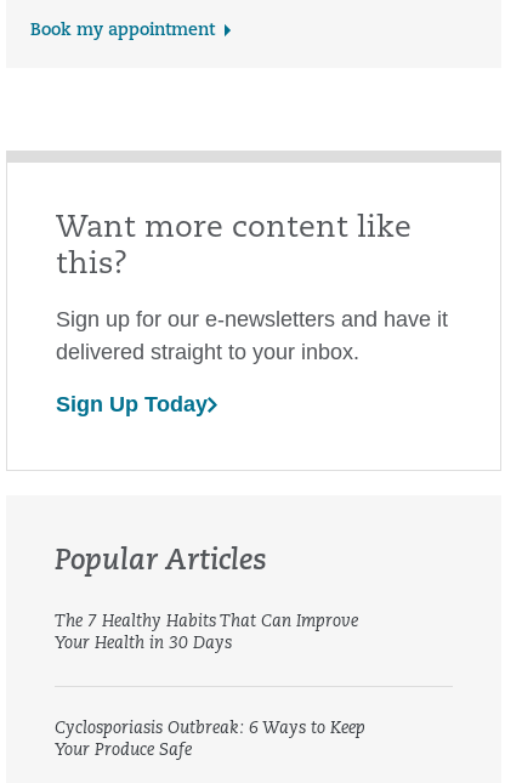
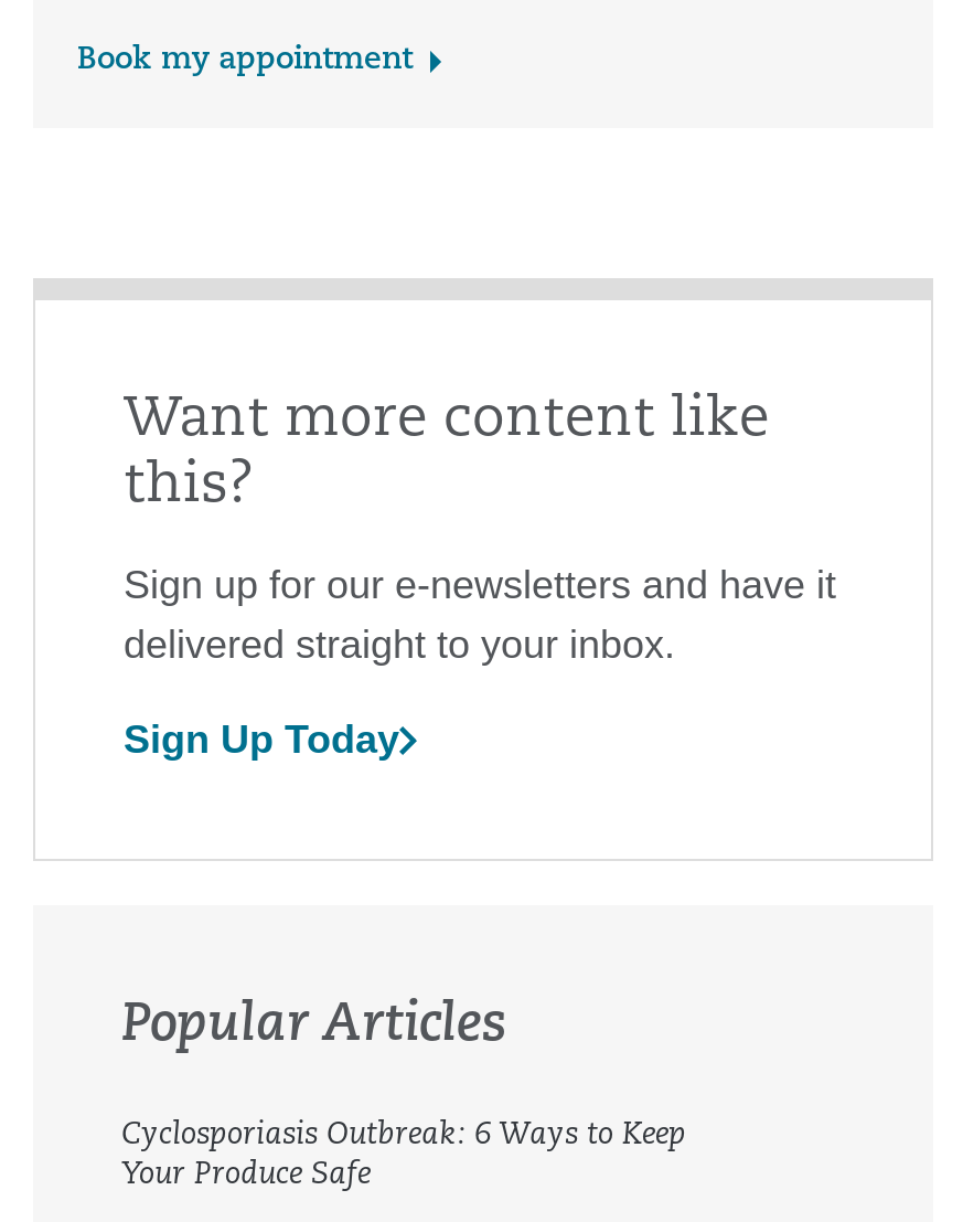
- The 7 Healthy Habits That Can Improve
- Your Health in 30 Days
